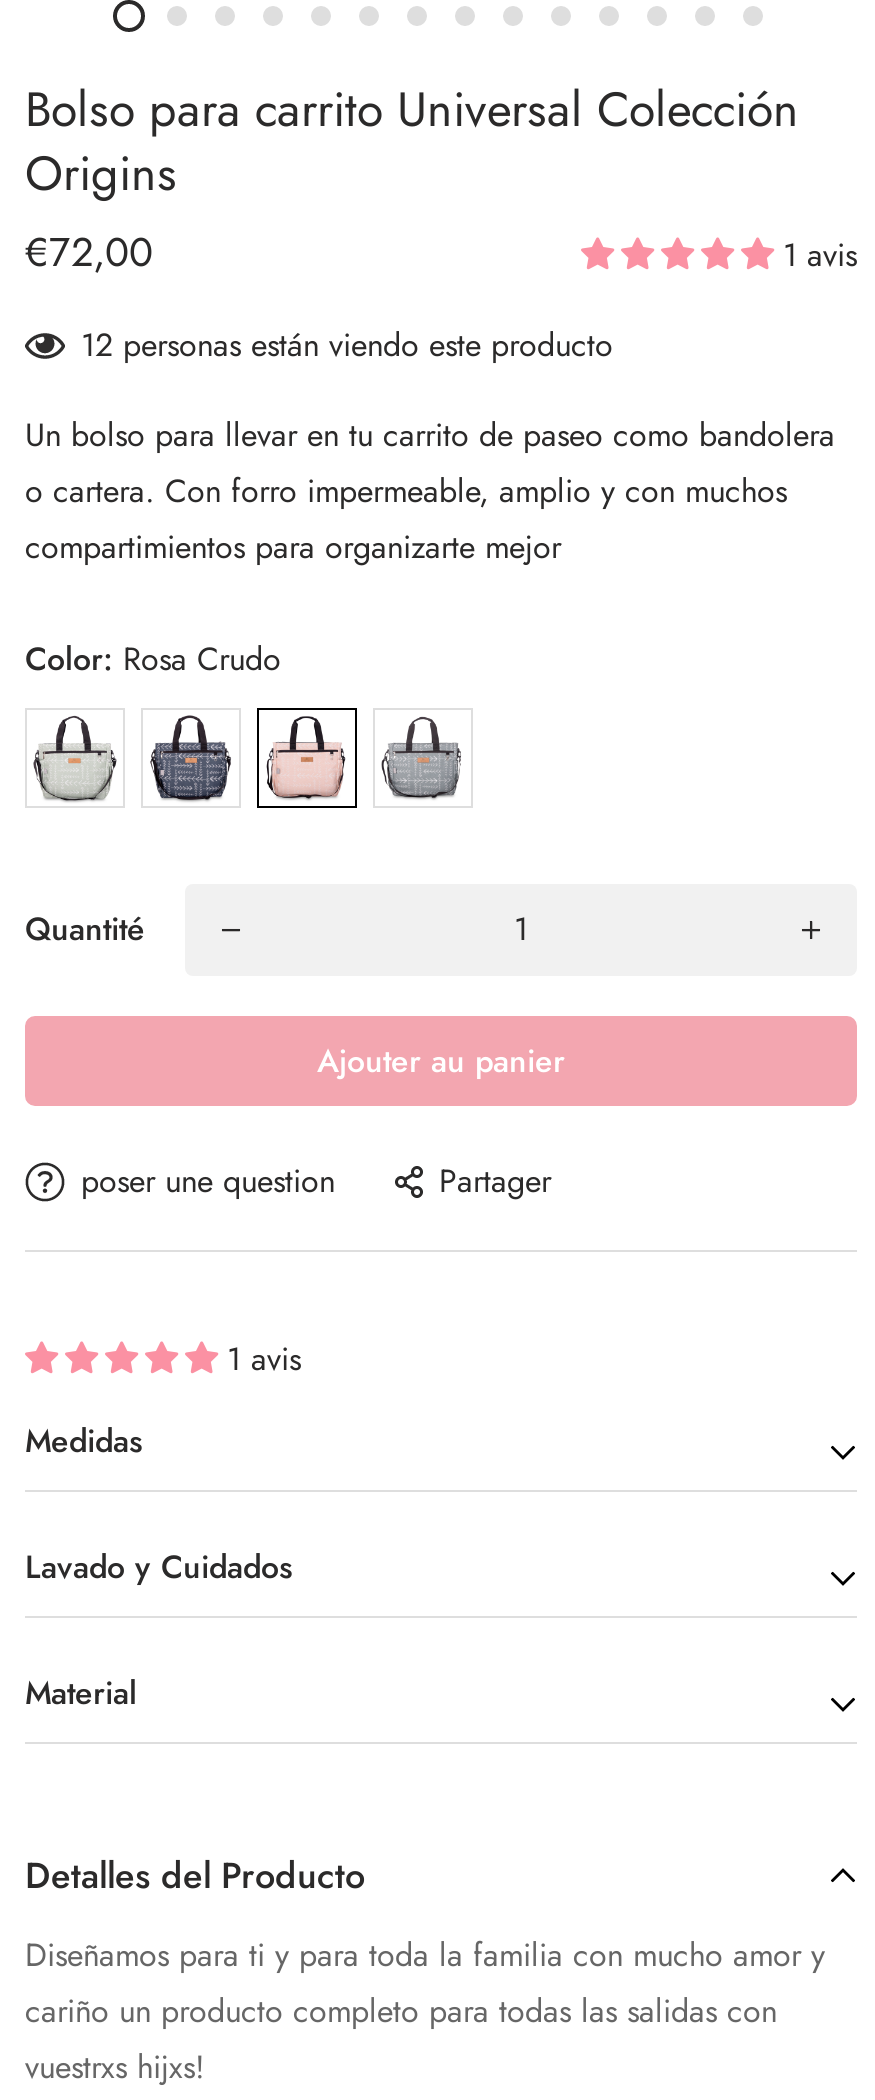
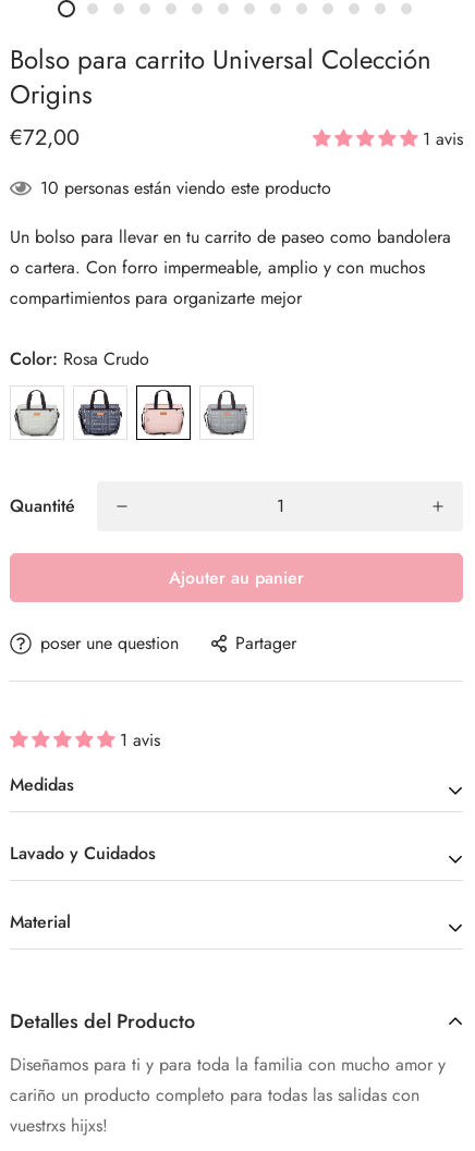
- 12 personas están viendo este producto
+ 10 personas están viendo este producto
